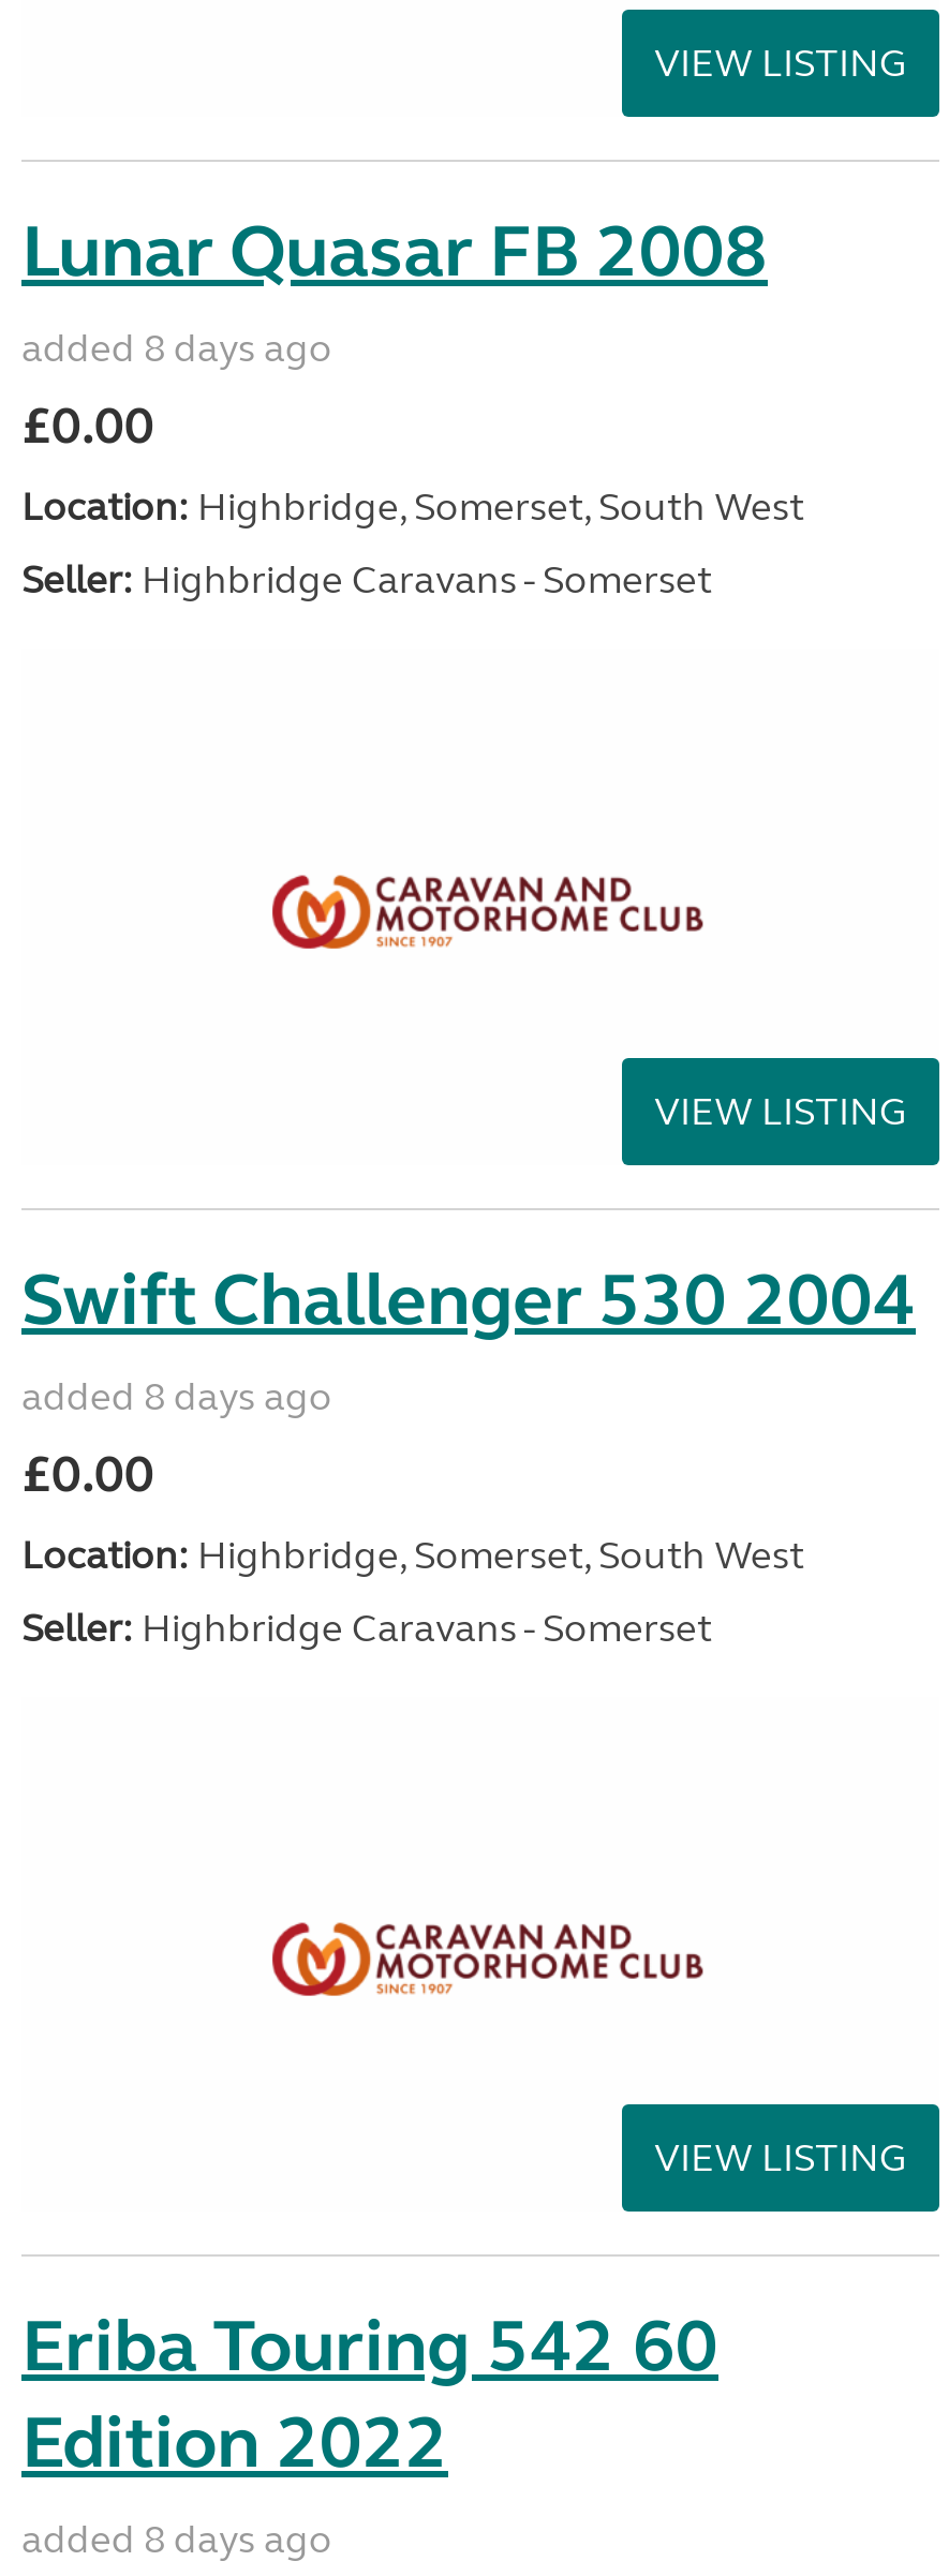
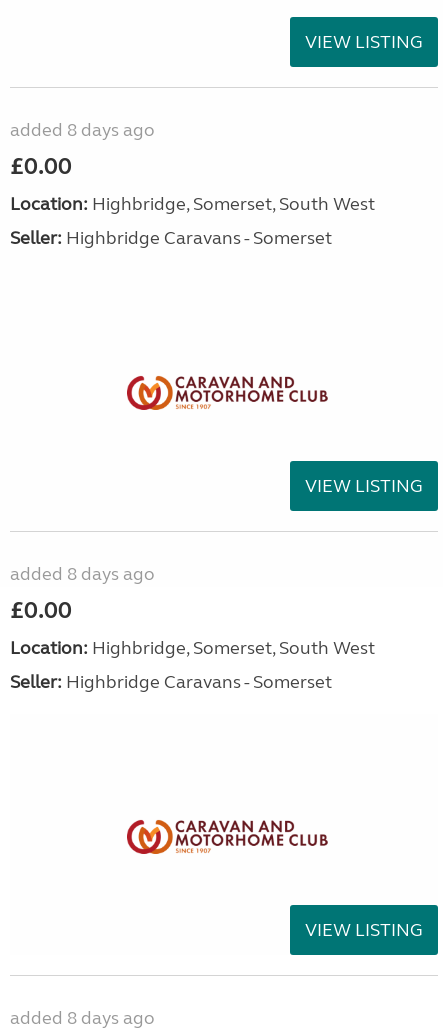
- Lunar Quasar FB 2008

- Swift Challenger 530 2004

- Eriba Touring 542 60
- Edition 2022
